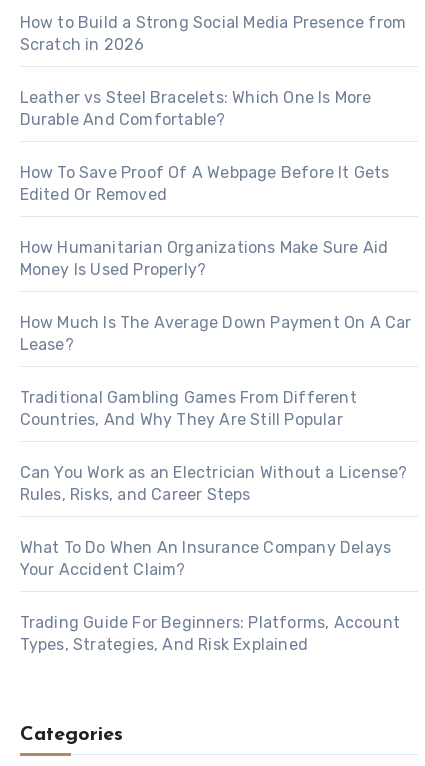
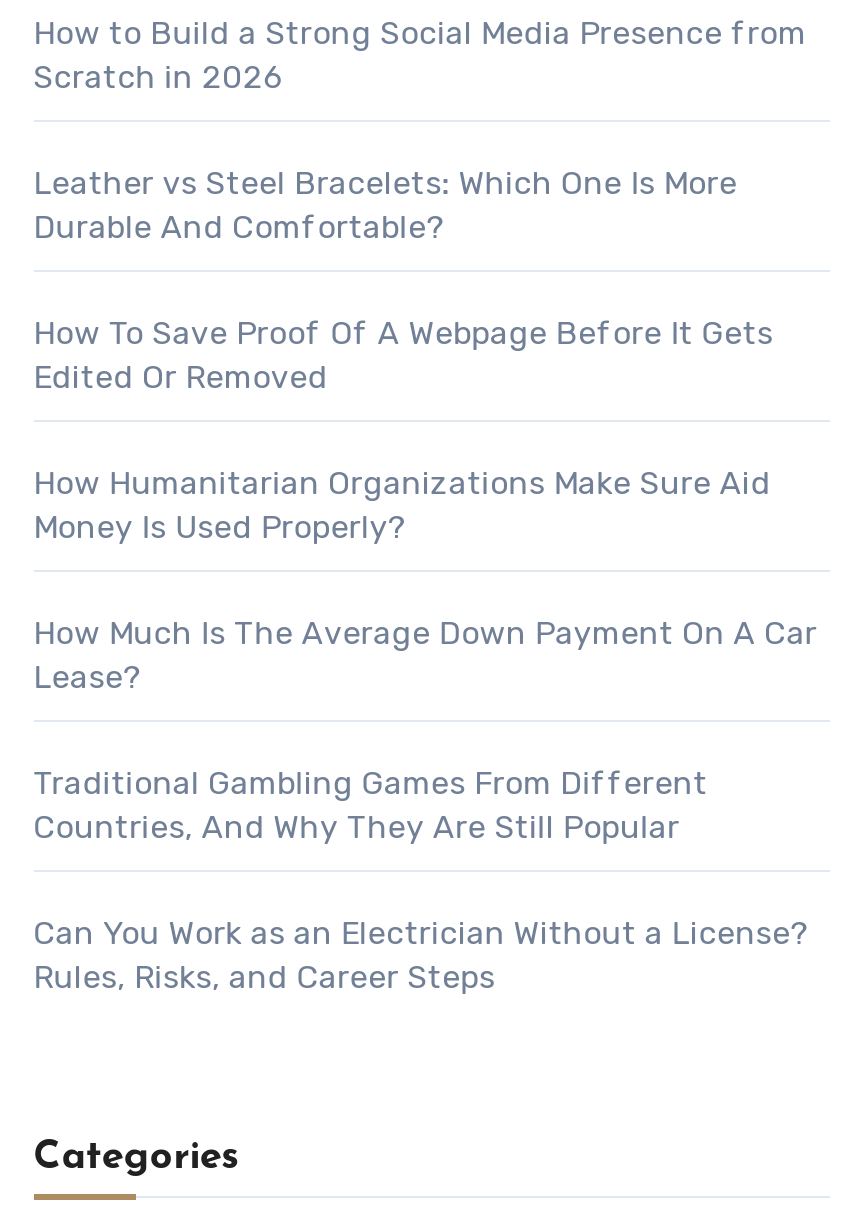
- What To Do When An Insurance Company Delays
- Your Accident Claim?
- Trading Guide For Beginners: Platforms, Account
- Types, Strategies, And Risk Explained
